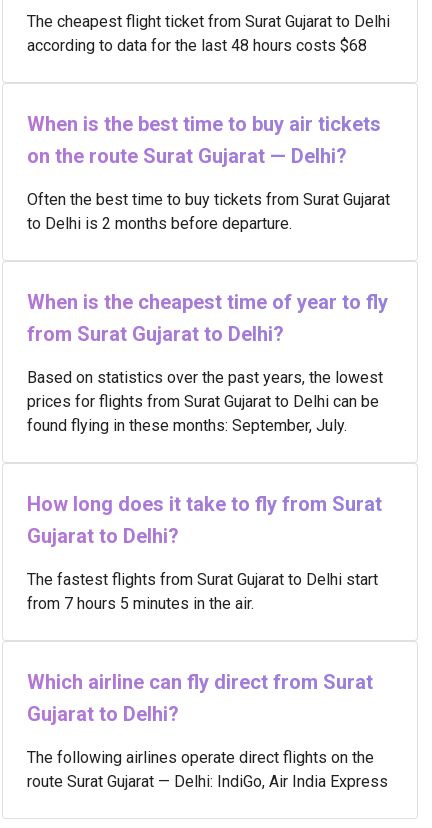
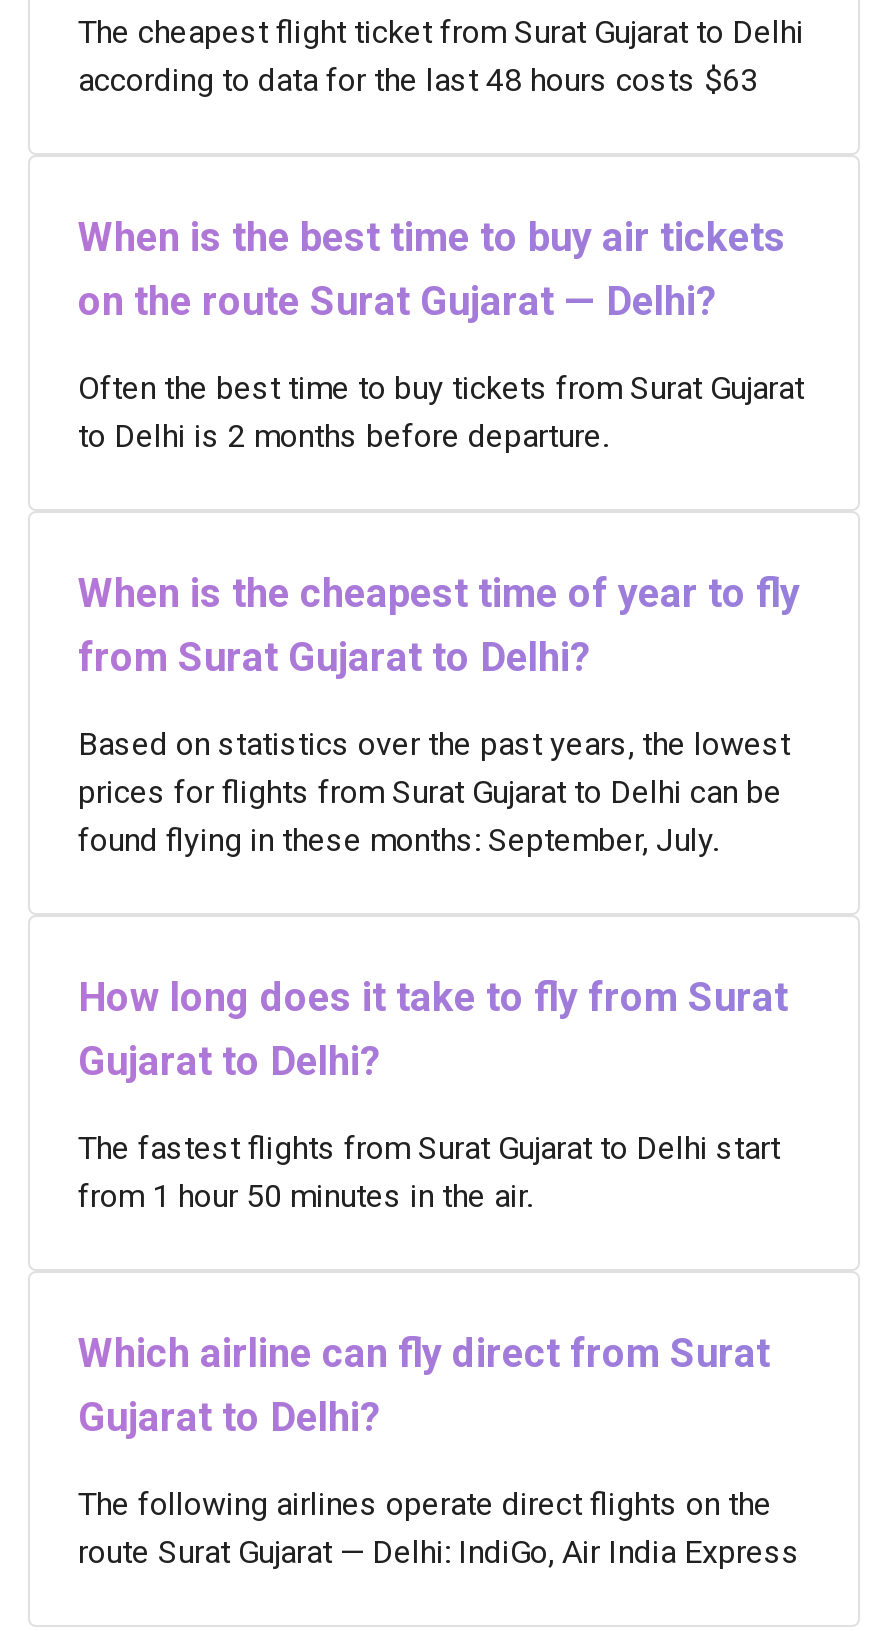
- according to data for the last 48 hours costs $68
+ according to data for the last 48 hours costs $63

- from 7 hours 5 minutes in the air.
+ from 1 hour 50 minutes in the air.
